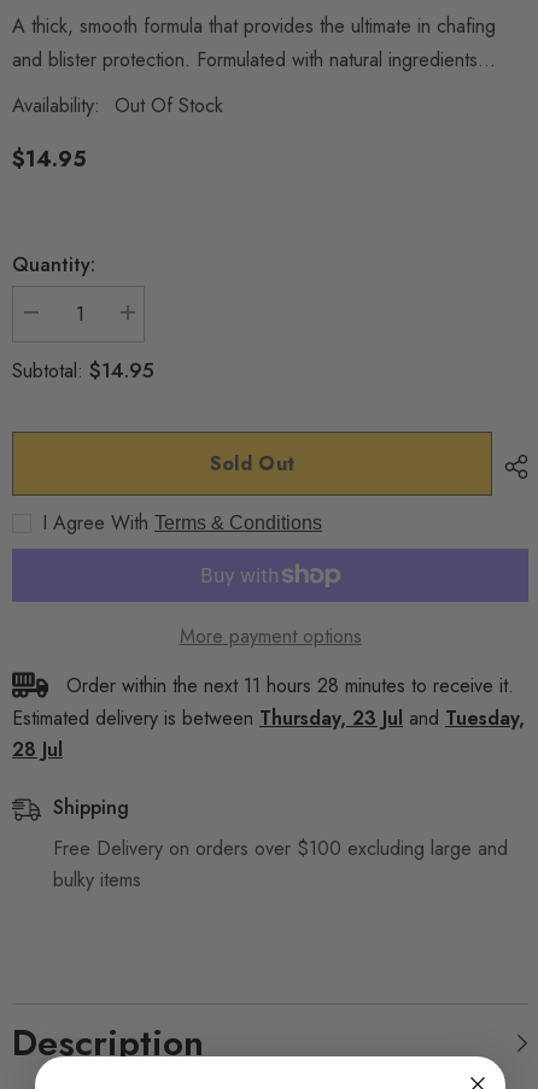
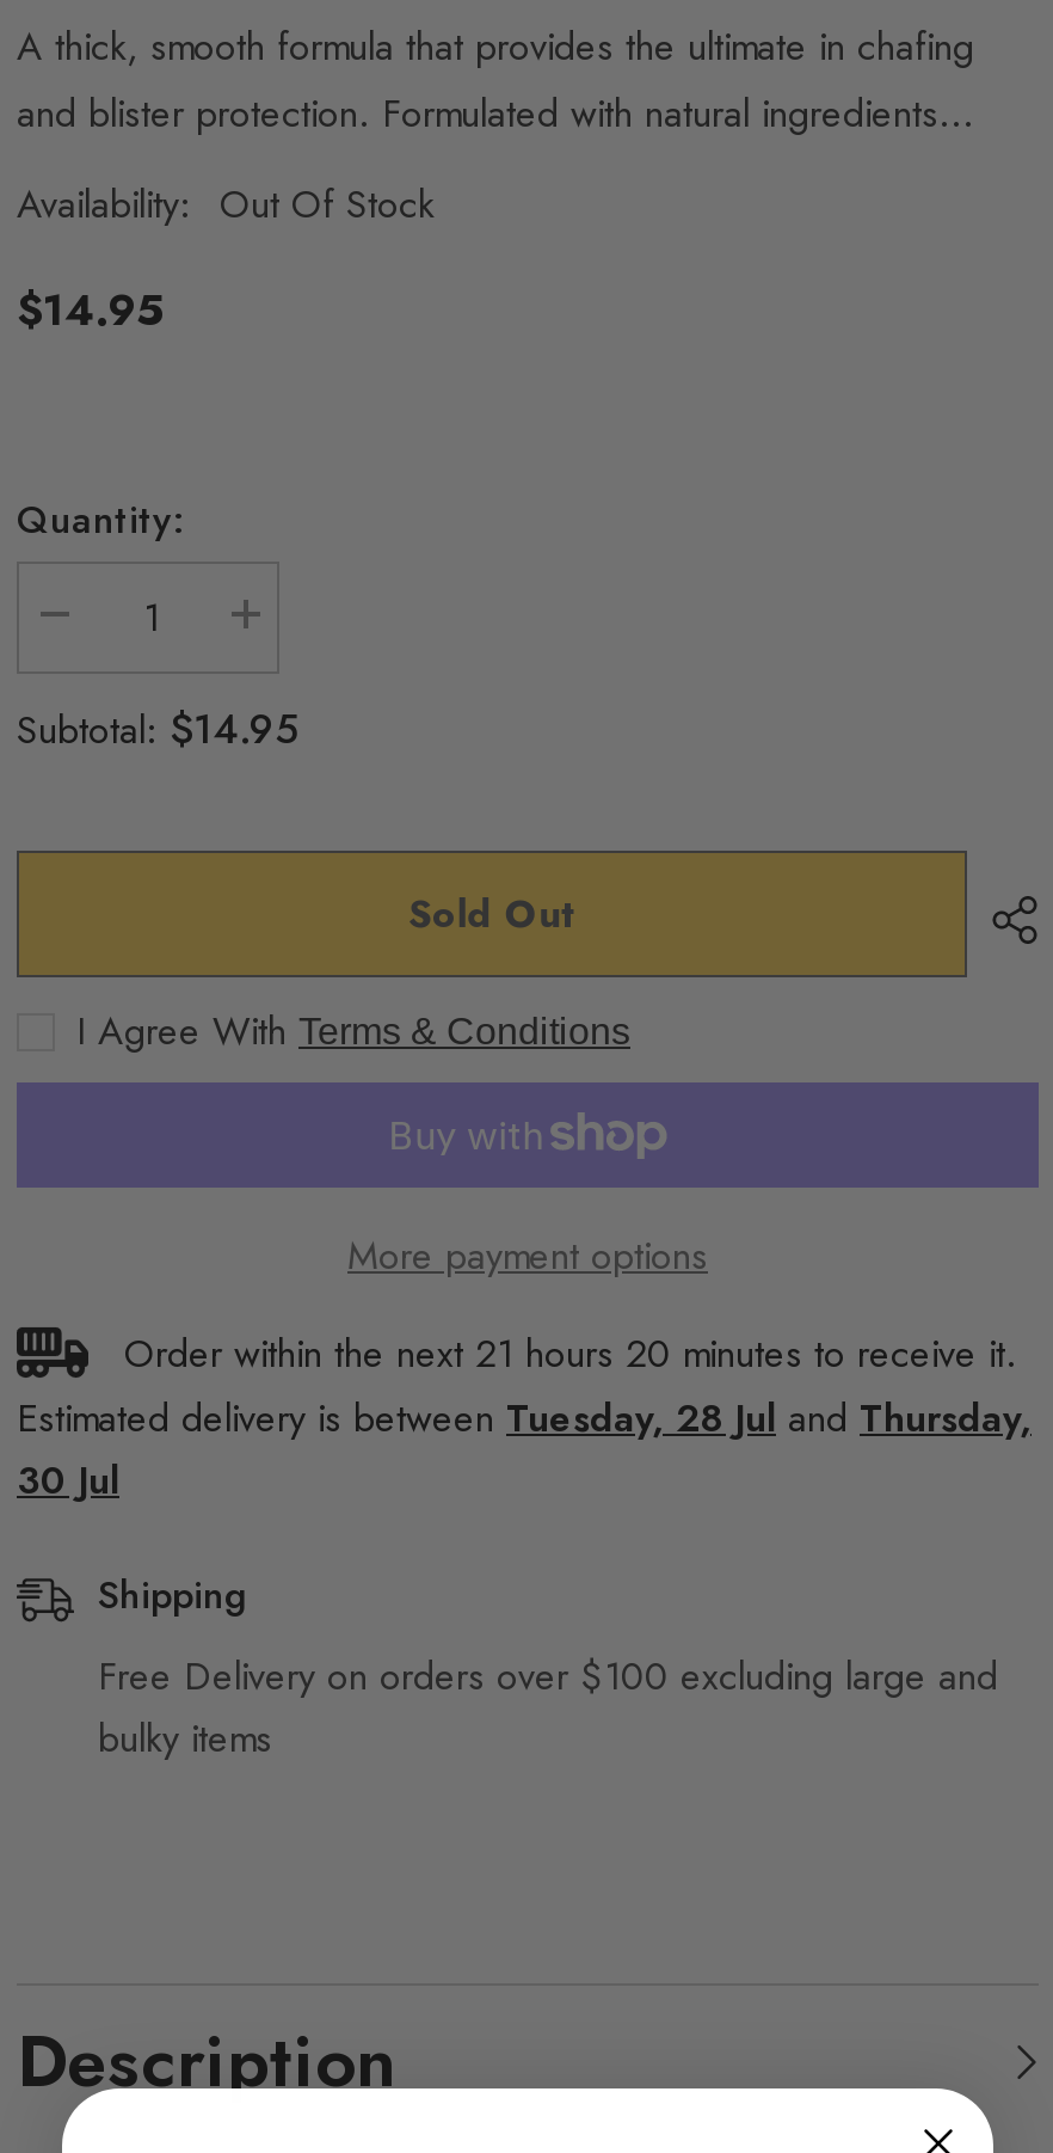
- Order within the next 11 hours 28 minutes to receive it.
+ Order within the next 21 hours 20 minutes to receive it.

- Estimated delivery is between Thursday, 23 Jul and Tuesday,
+ Estimated delivery is between Tuesday, 28 Jul and Thursday,

- 28 Jul
+ 30 Jul
